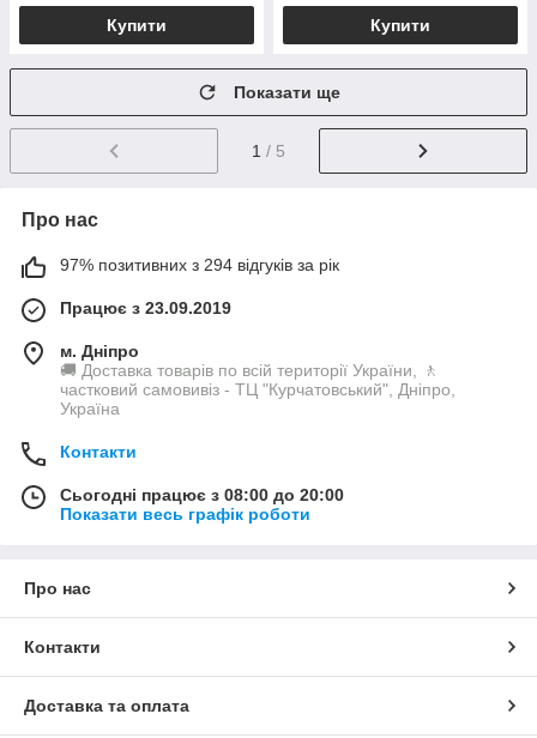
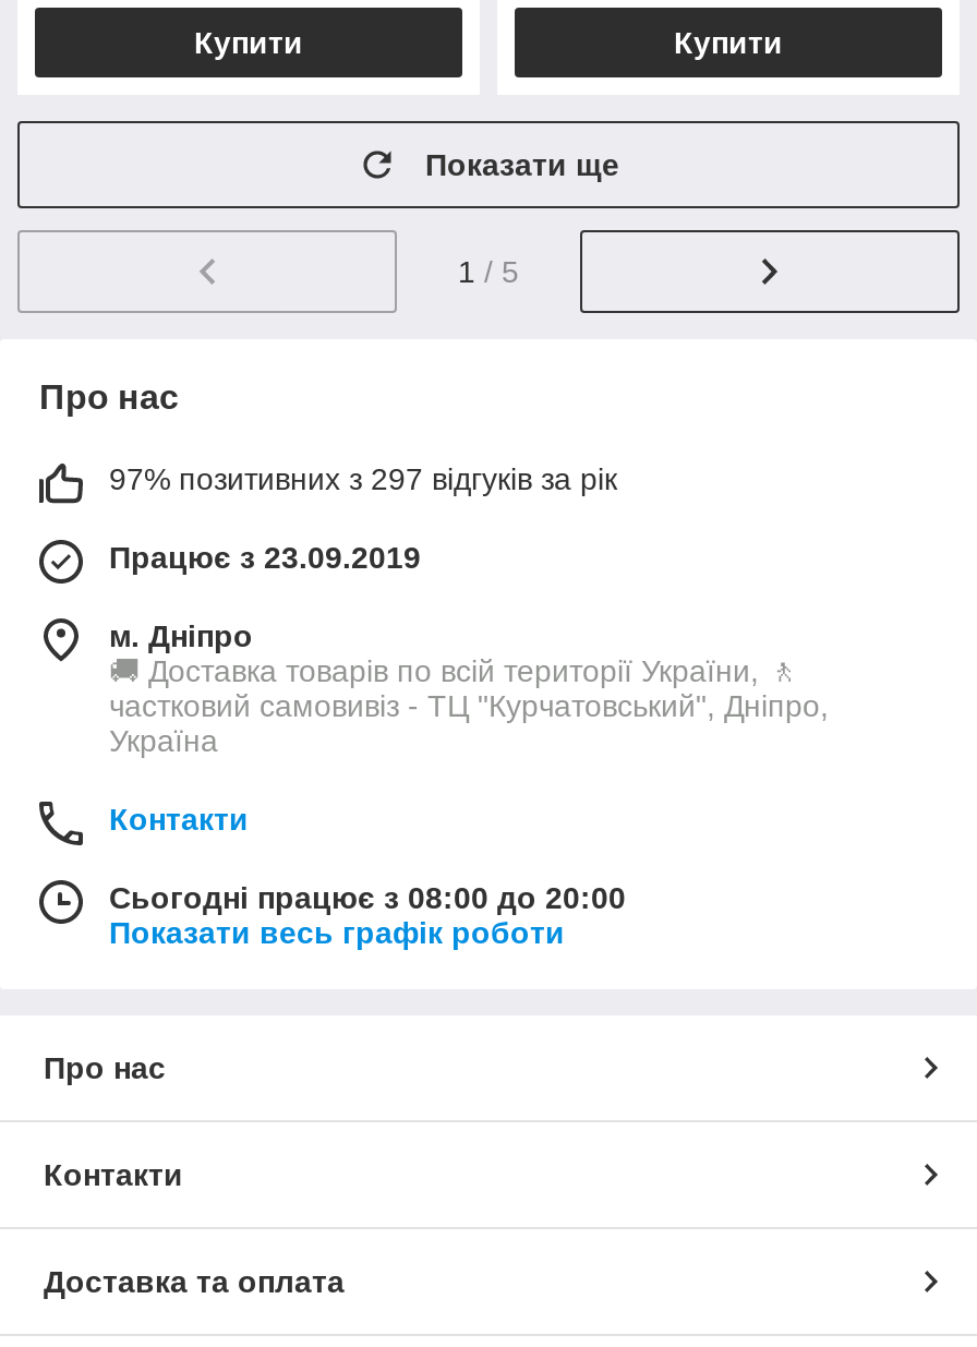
- 97% позитивних з 294 відгуків за рік
+ 97% позитивних з 297 відгуків за рік
